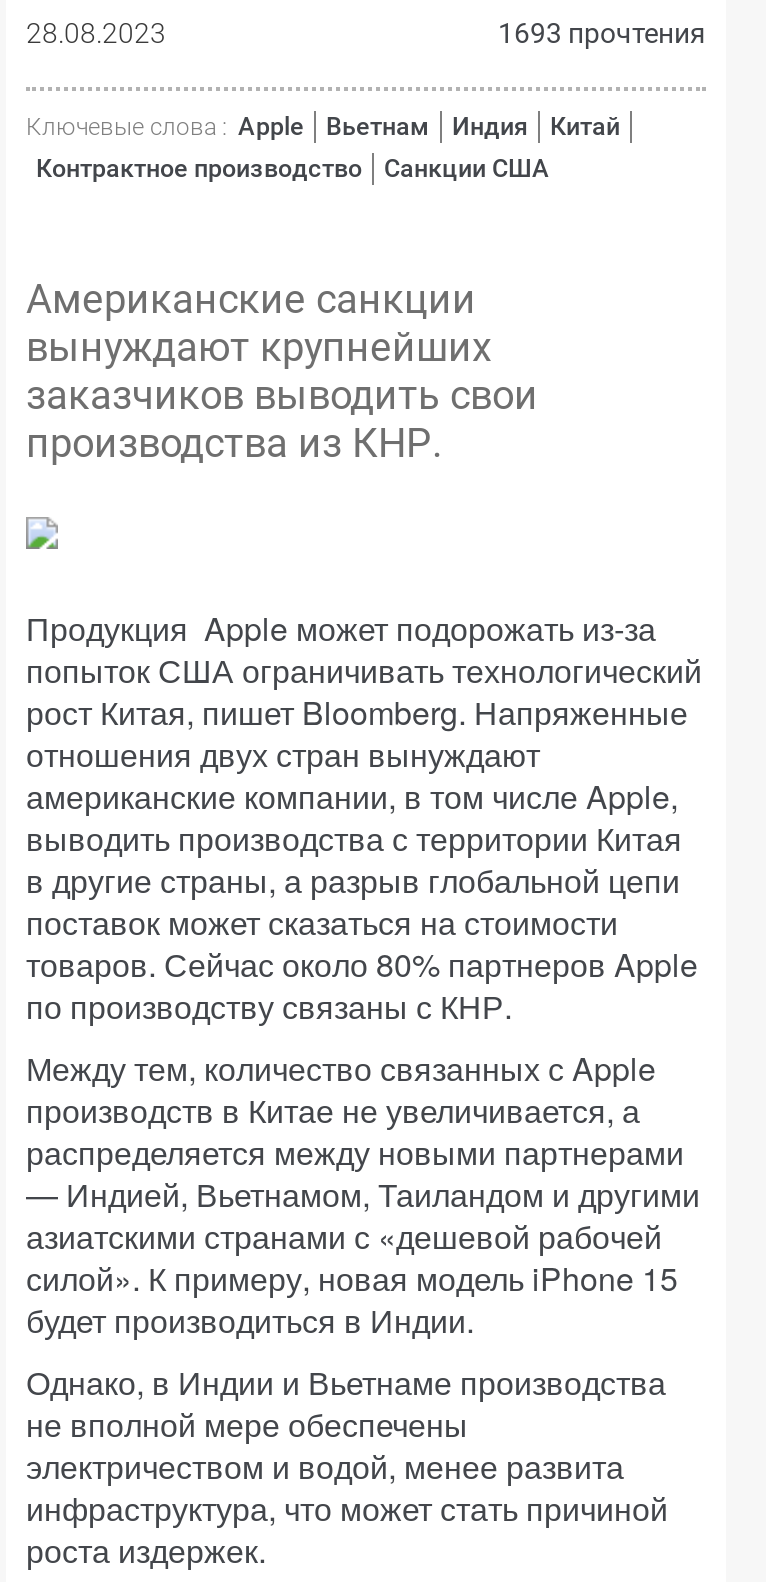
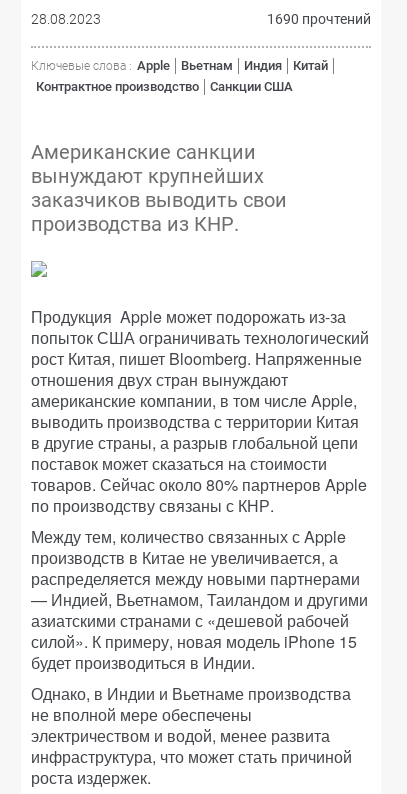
- 1693 прочтения
+ 1690 прочтений
